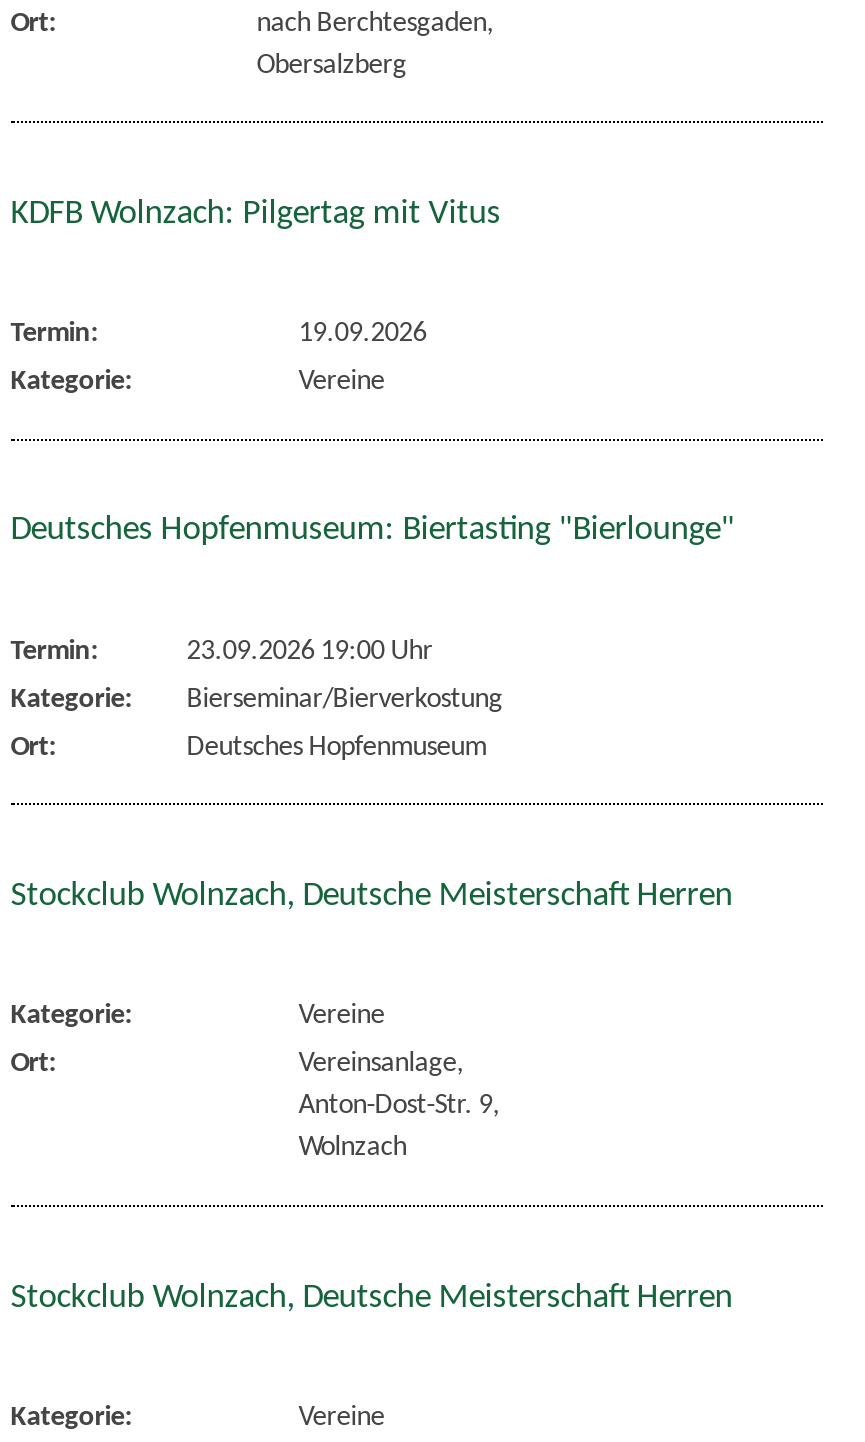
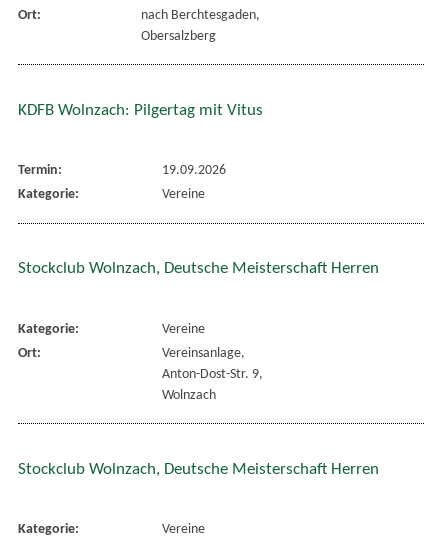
- Deutsches Hopfenmuseum: Biertasting "Bierlounge"

- Termin:
- 23.09.2026 19:00 Uhr
- Kategorie:
- Bierseminar/Bierverkostung
- Ort:
- Deutsches Hopfenmuseum
